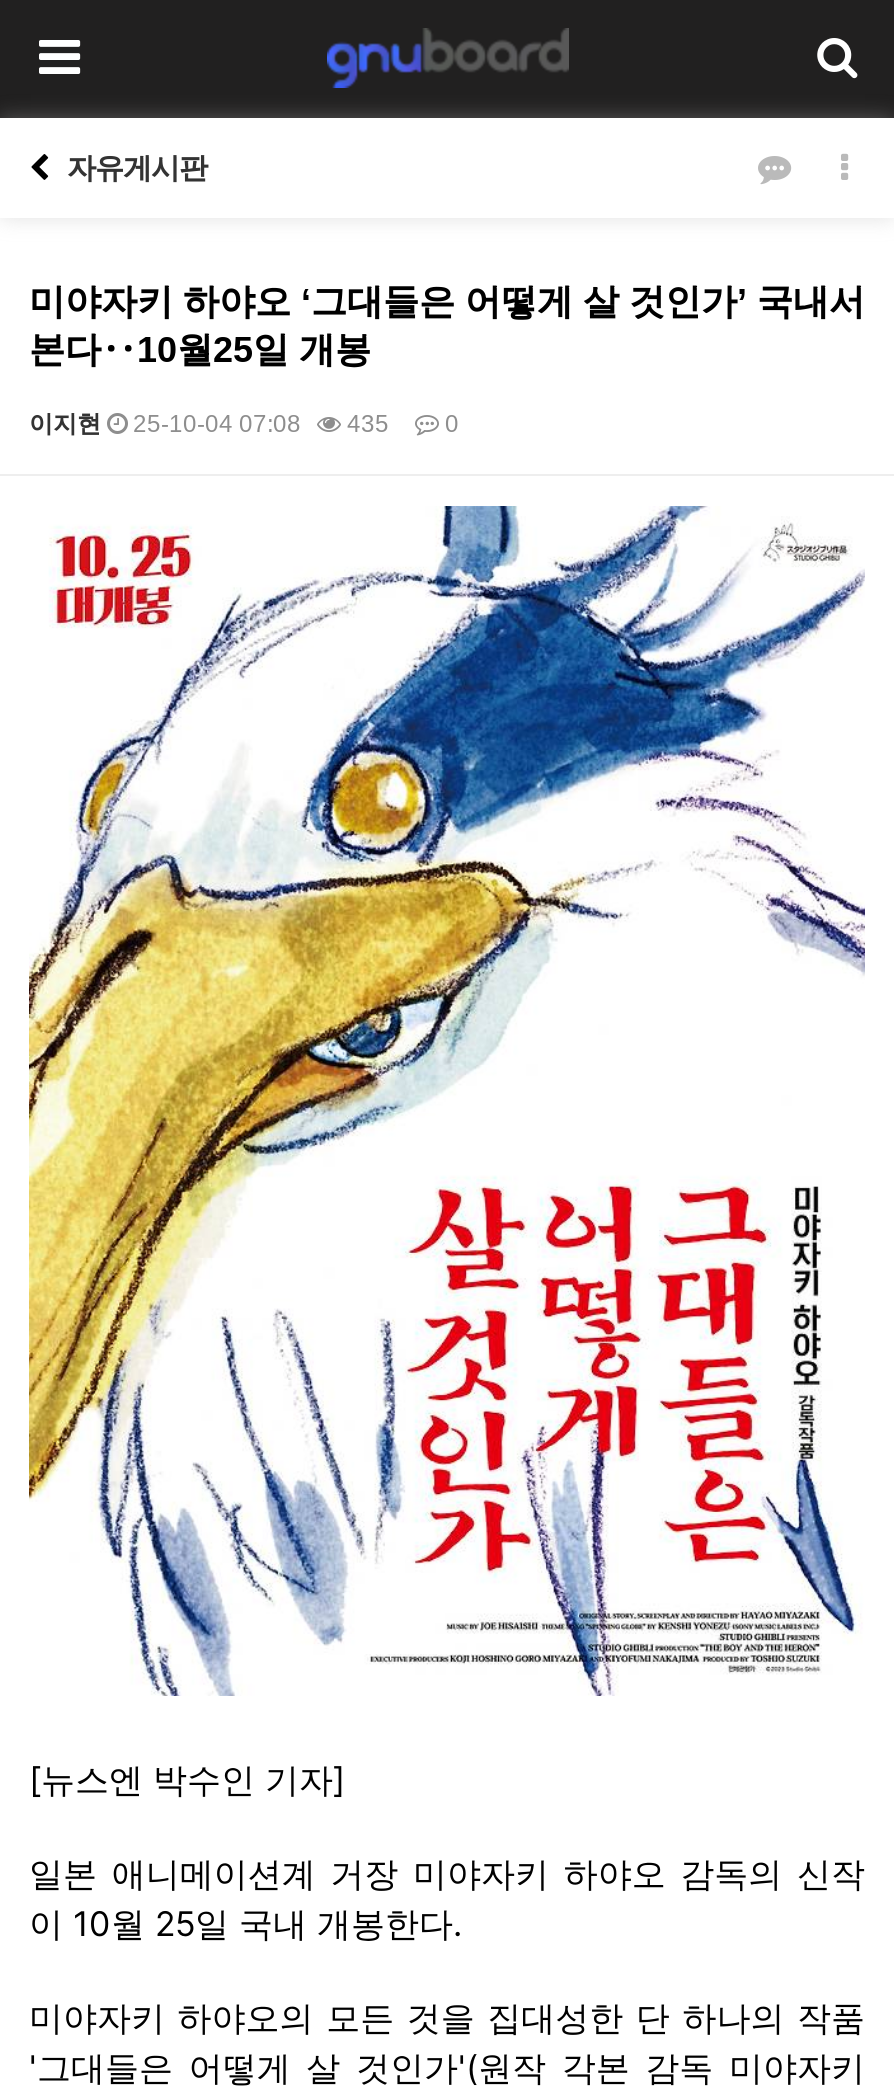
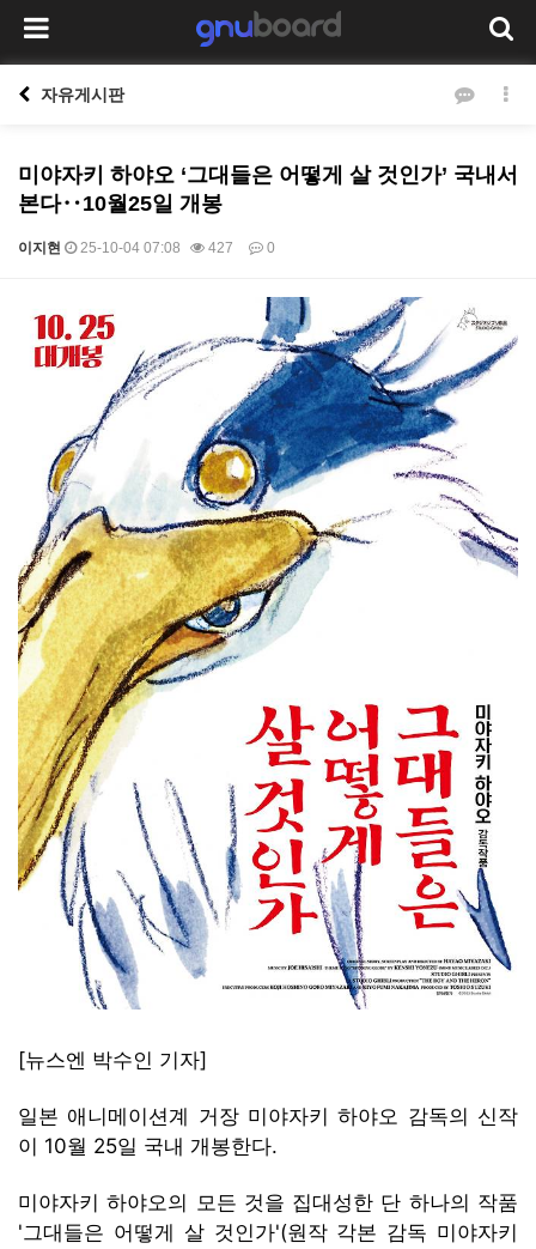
- 이지현 25-10-04 07:08 435 0
+ 이지현 25-10-04 07:08 427 0
